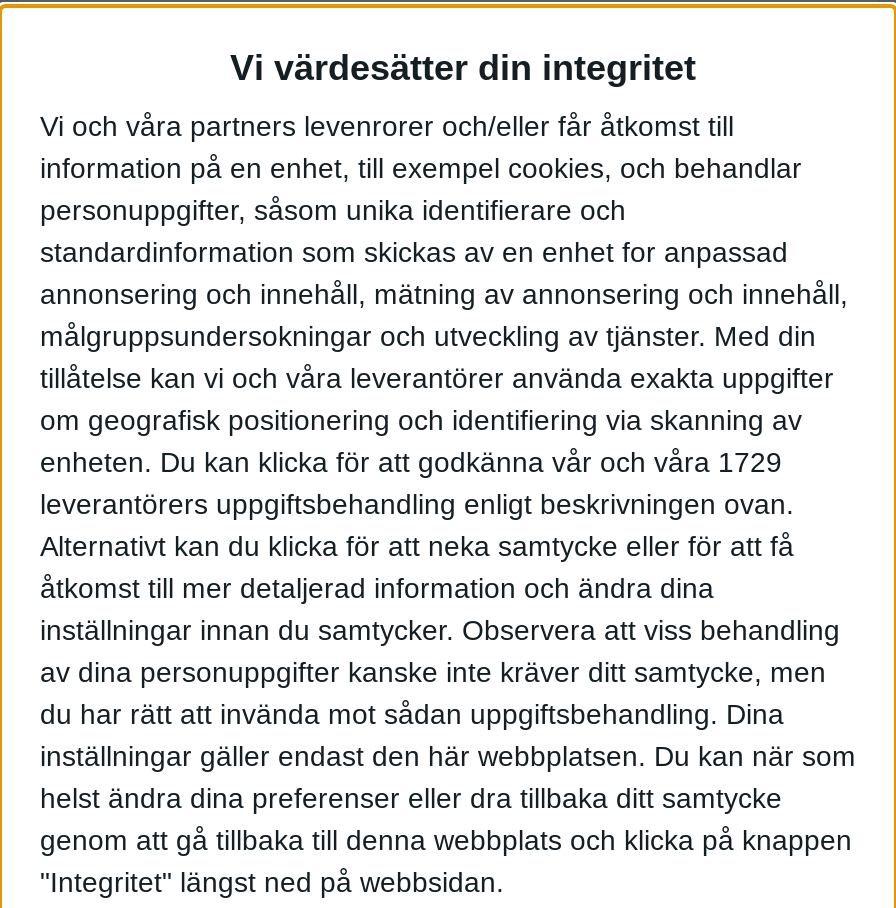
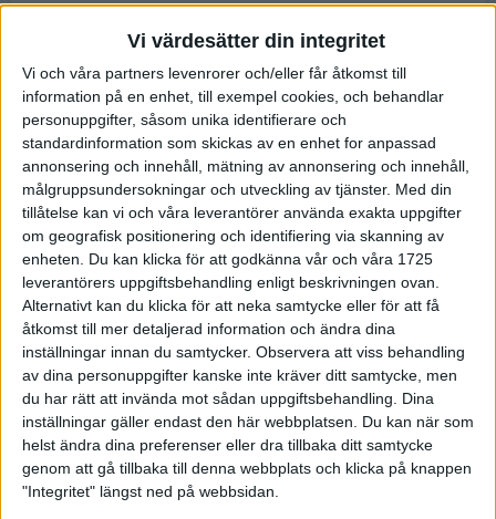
- enheten. Du kan klicka för att godkänna vår och våra 1729
+ enheten. Du kan klicka för att godkänna vår och våra 1725
